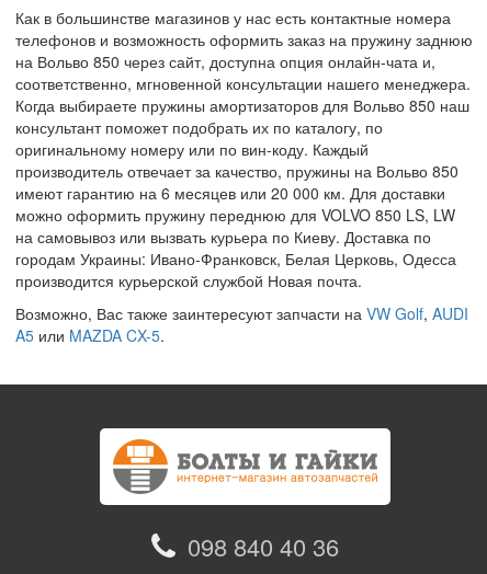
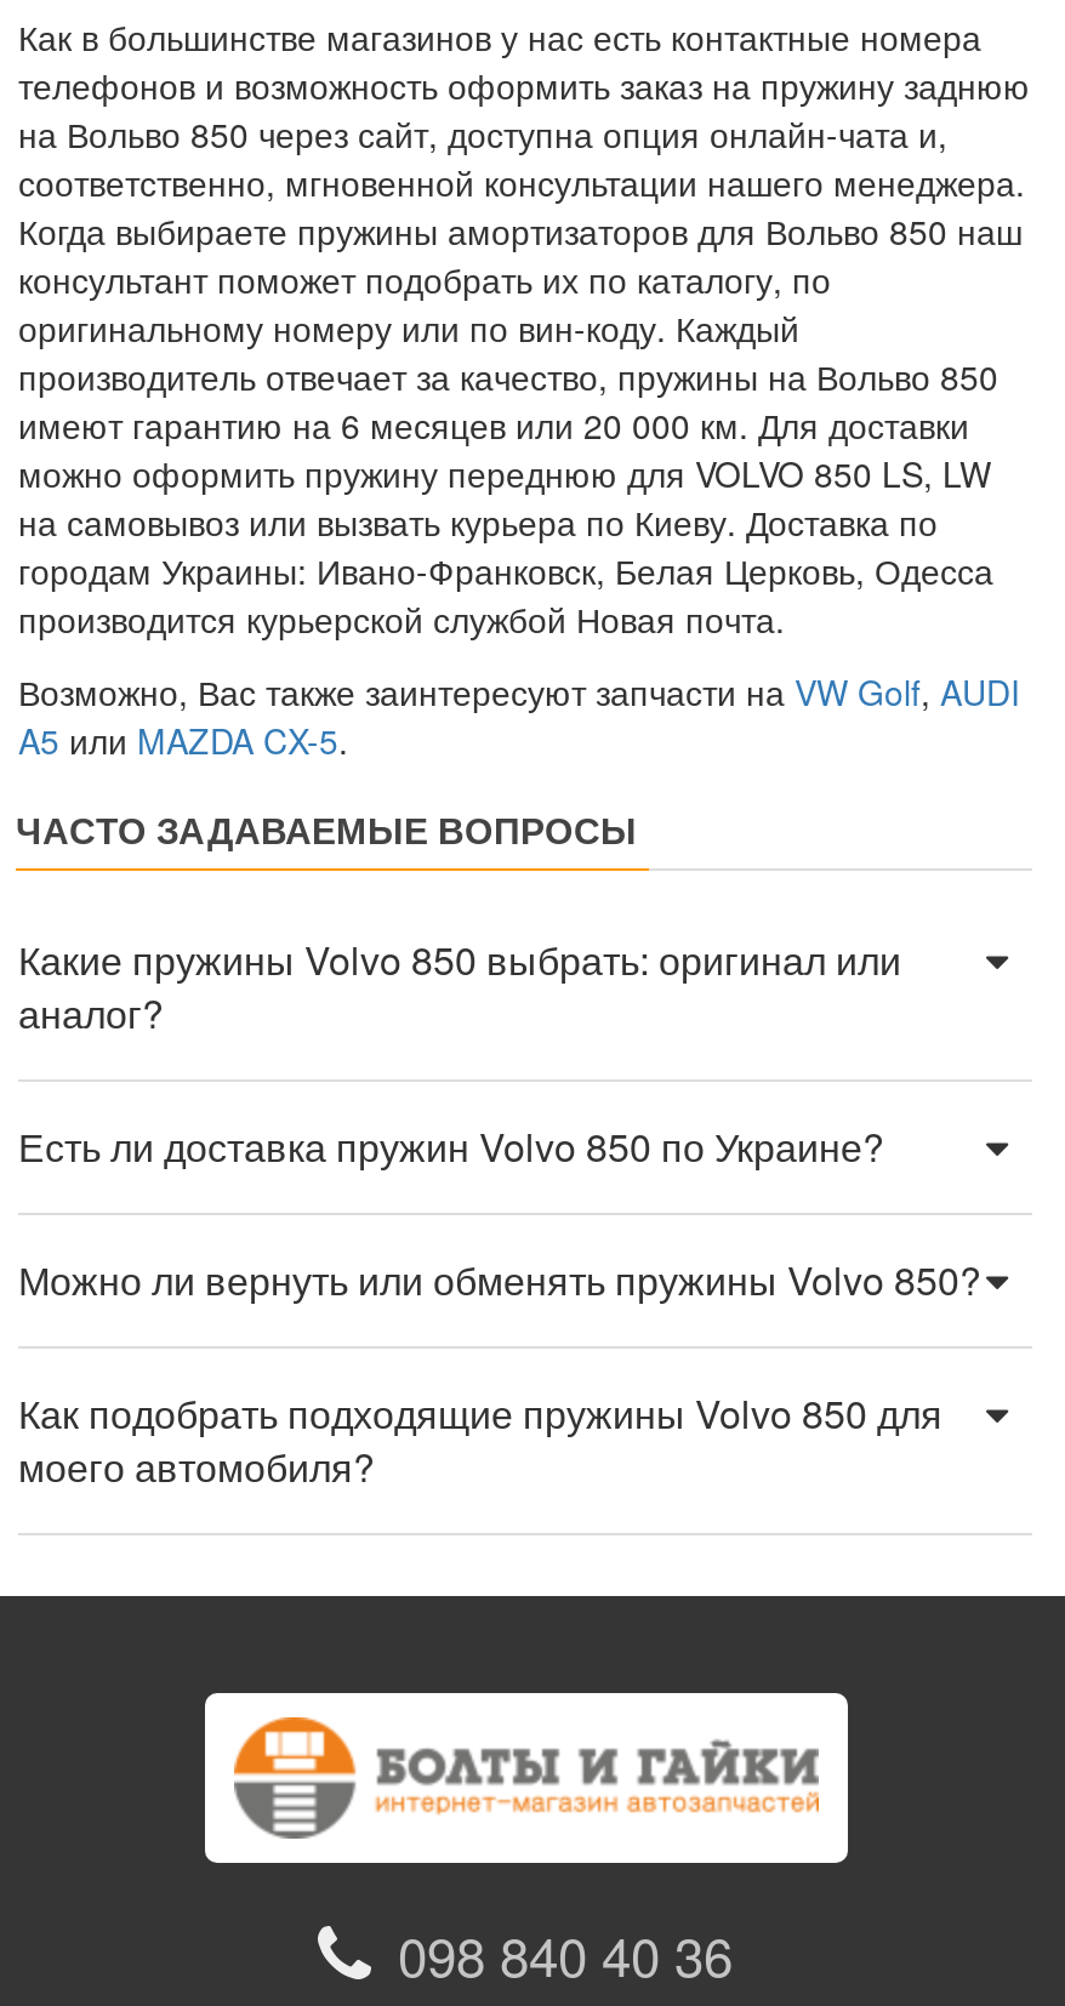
+ ЧАСТО ЗАДАВАЕМЫЕ ВОПРОСЫ
+ Какие пружины Volvo 850 выбрать: оригинал или
+ аналог?
+ Есть ли доставка пружин Volvo 850 по Украине?
+ Можно ли вернуть или обменять пружины Volvo 850?
+ Как подобрать подходящие пружины Volvo 850 для
+ моего автомобиля?
